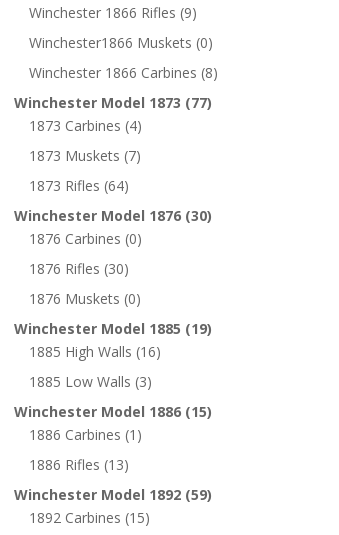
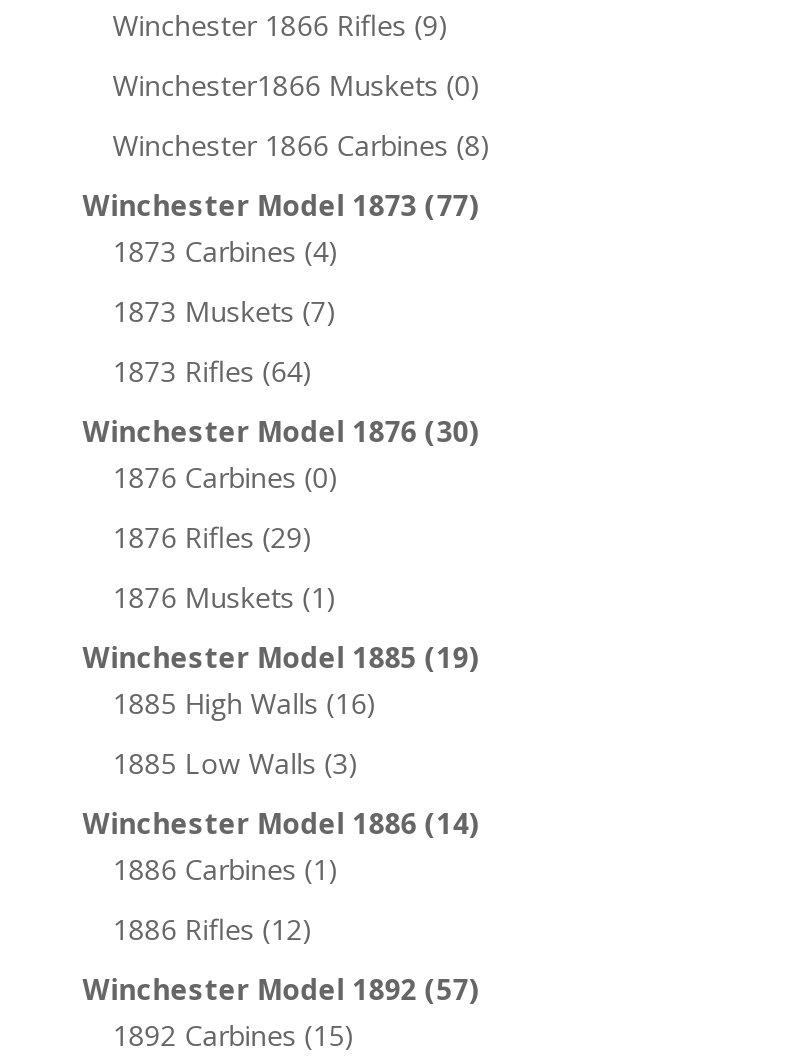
- 1876 Rifles (30)
+ 1876 Rifles (29)

- 1876 Muskets (0)
+ 1876 Muskets (1)

- Winchester Model 1886 (15)
+ Winchester Model 1886 (14)

- 1886 Rifles (13)
+ 1886 Rifles (12)

- Winchester Model 1892 (59)
+ Winchester Model 1892 (57)
